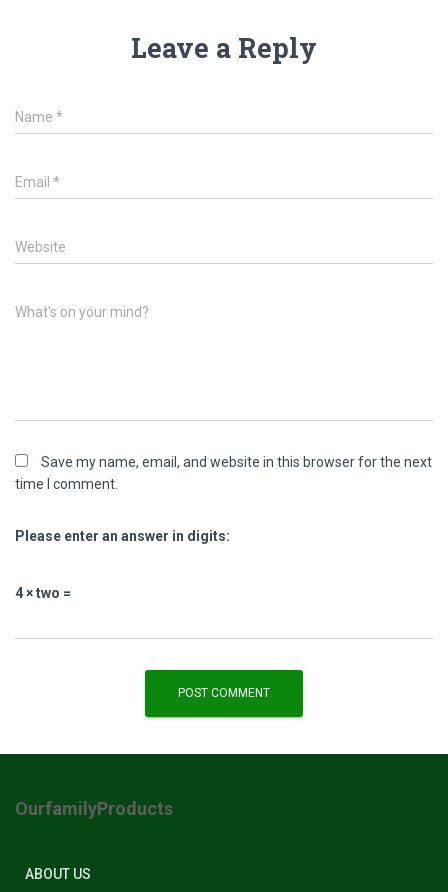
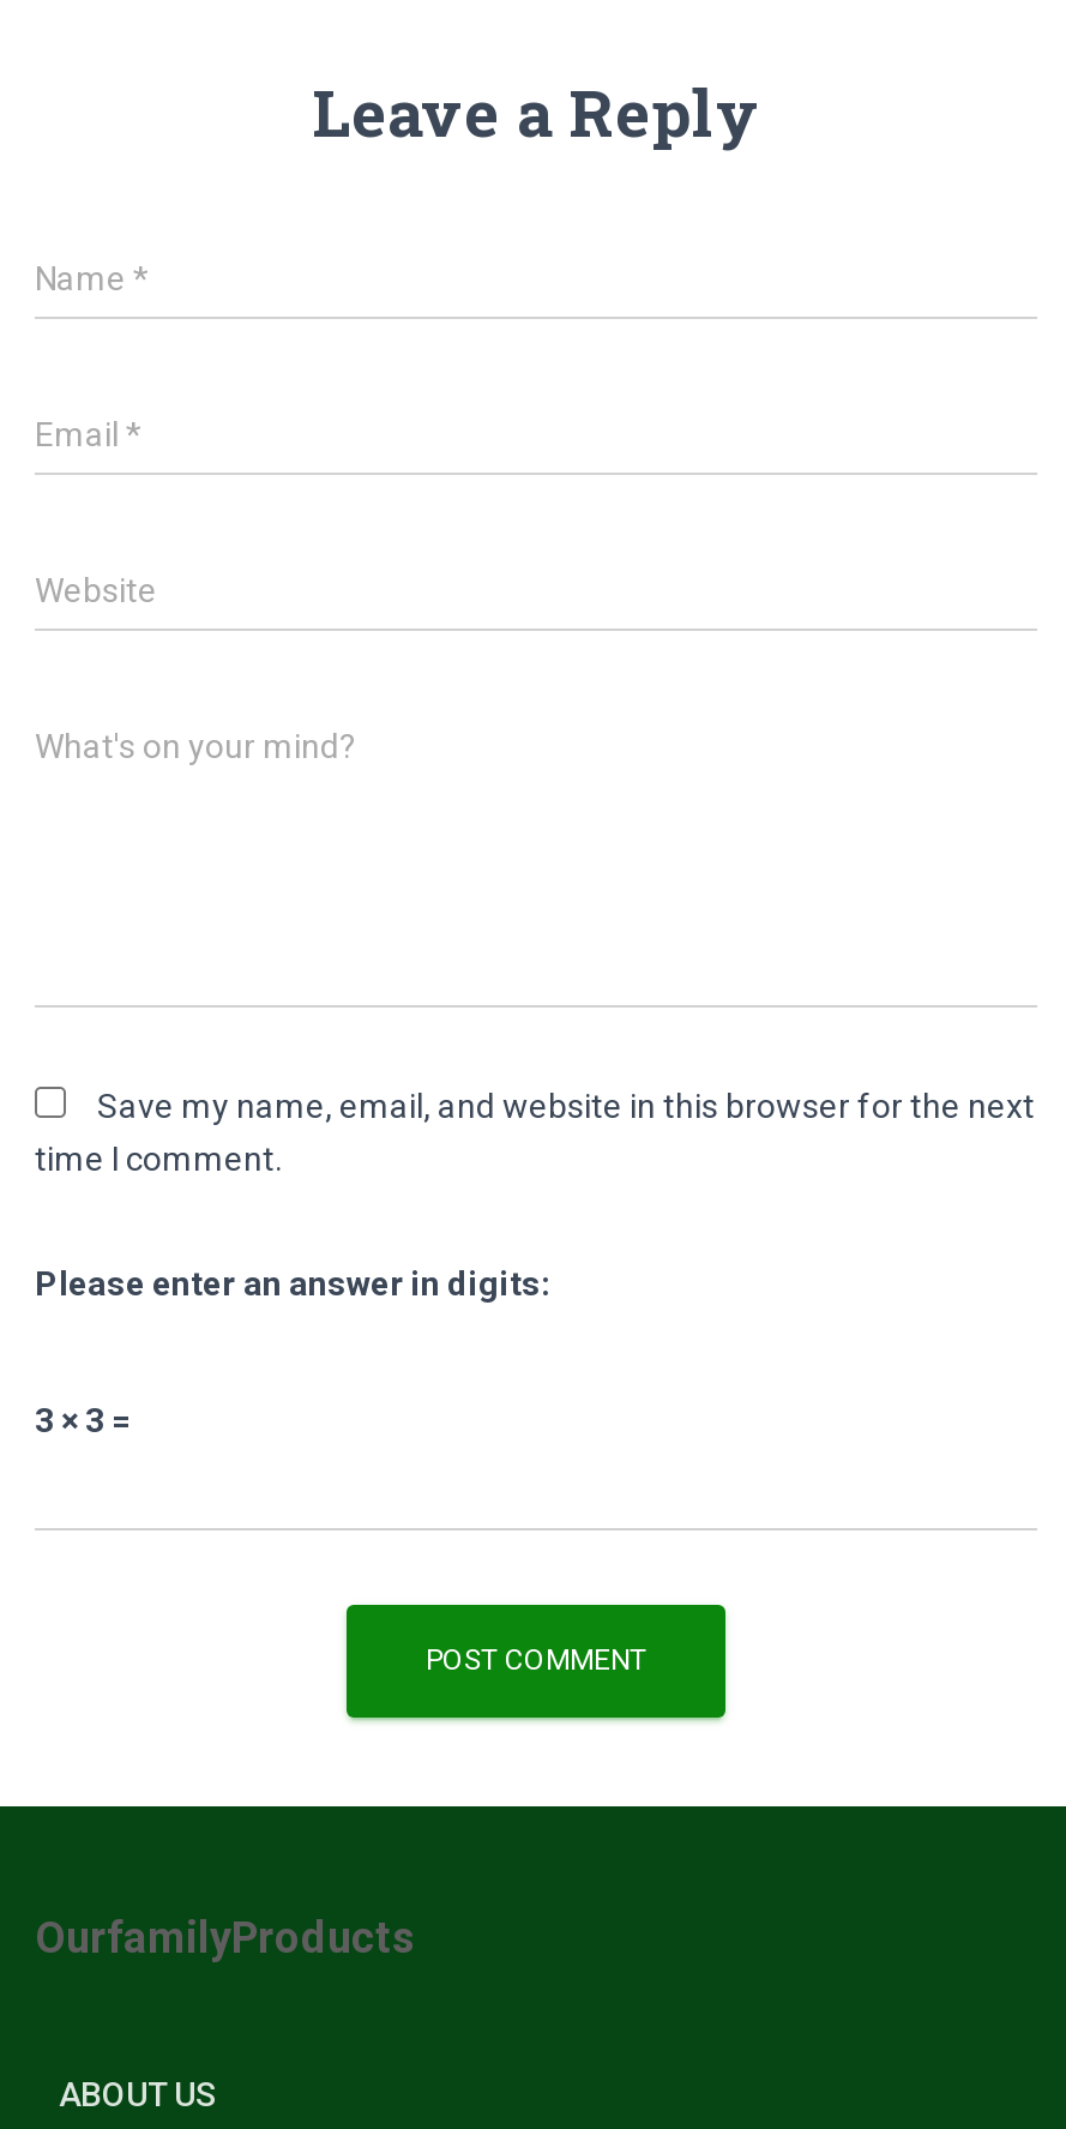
- 4 × two =
+ 3 × 3 =
